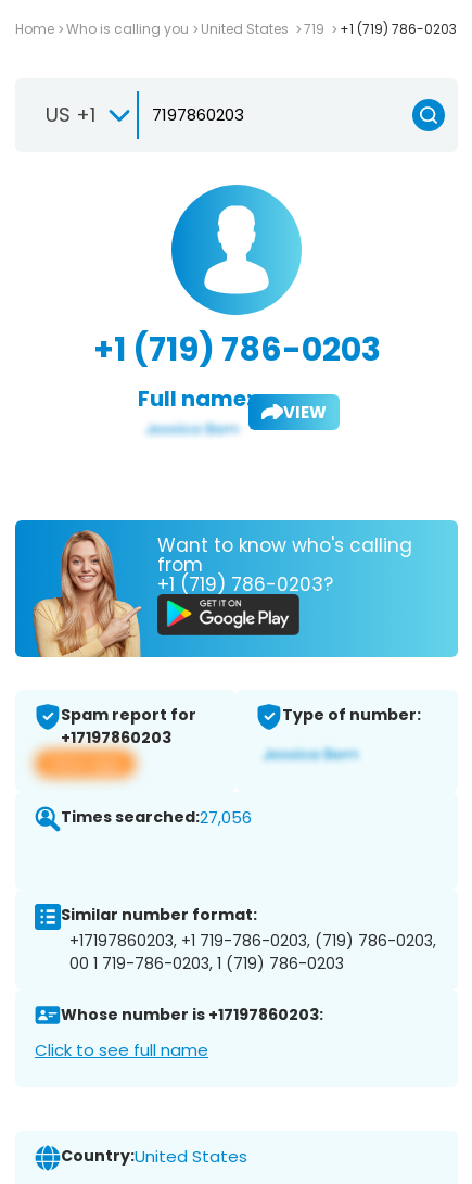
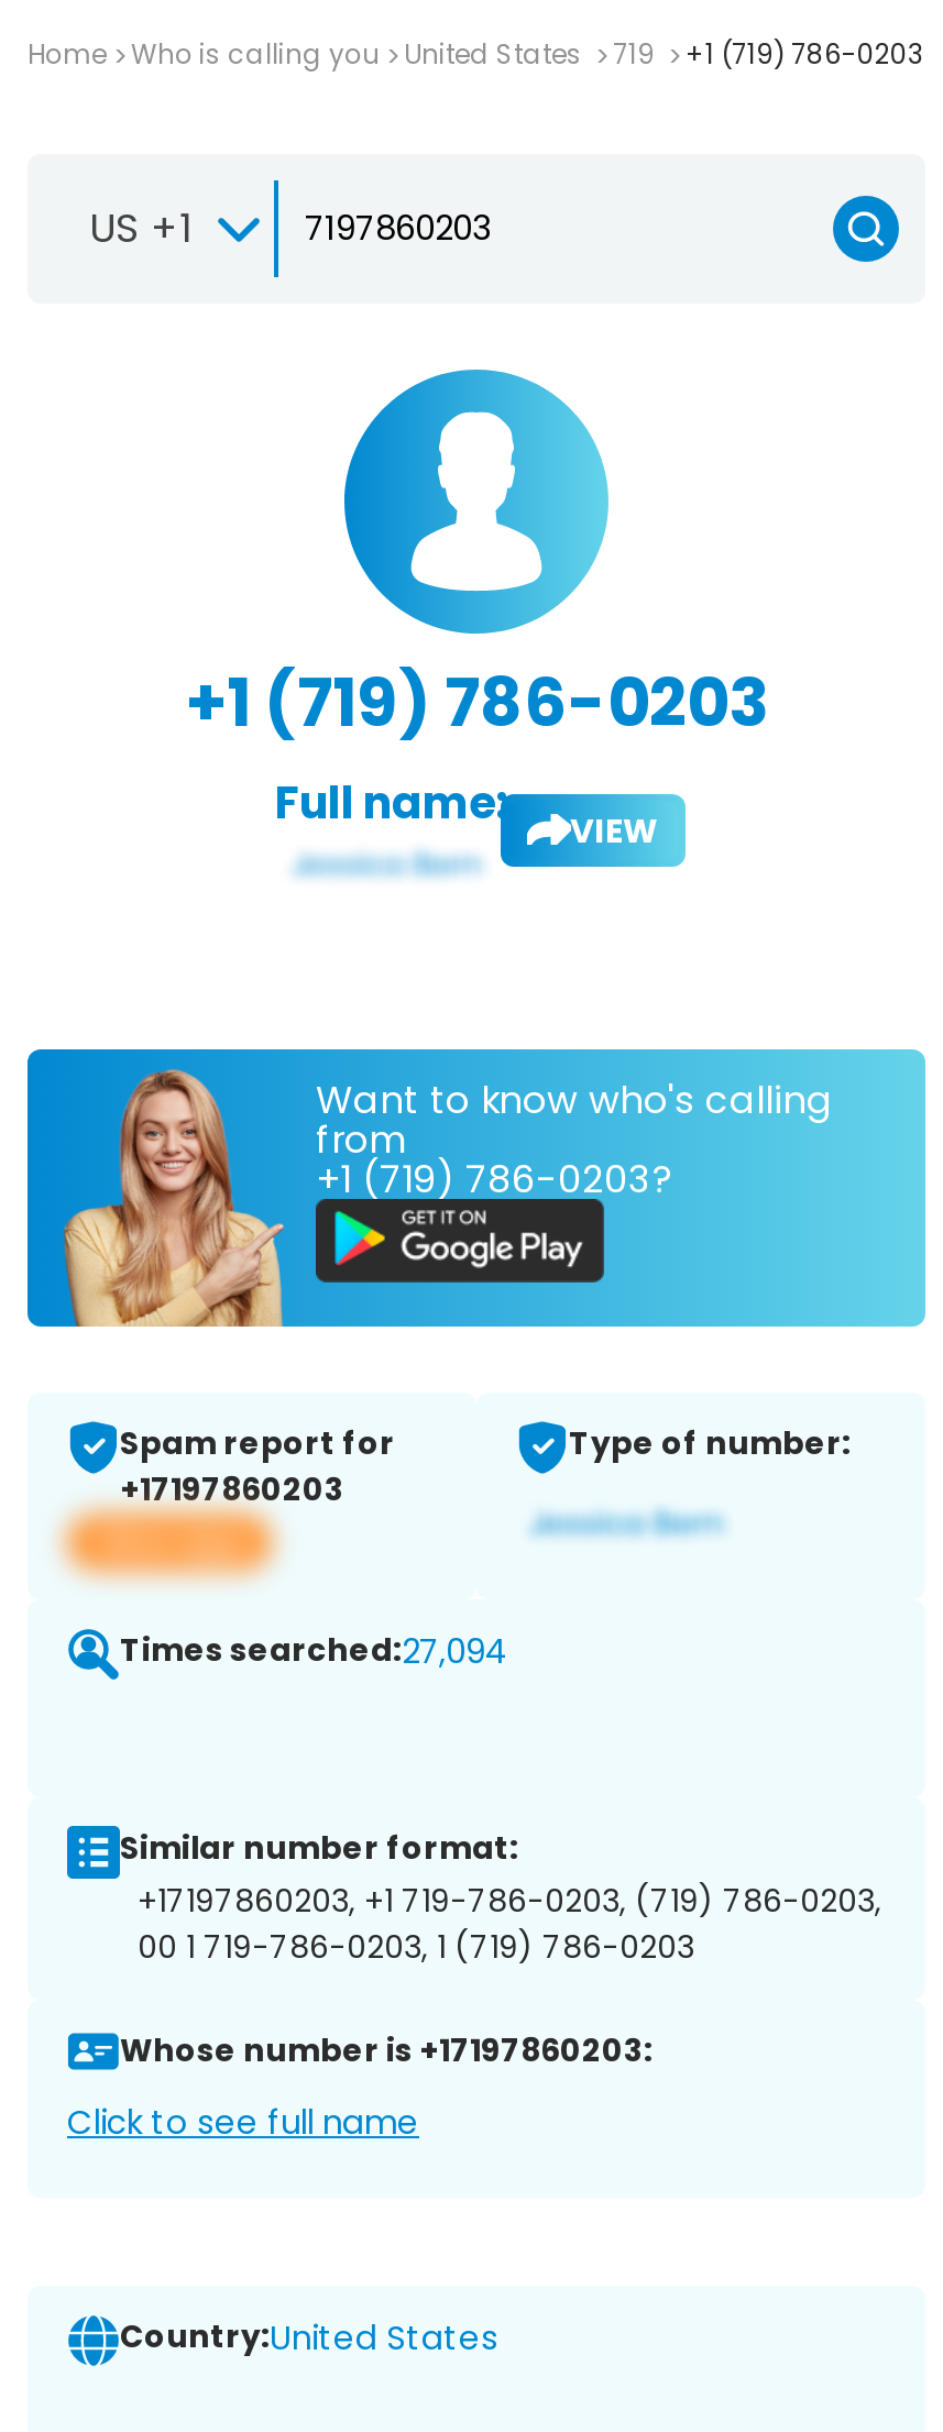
- Times searched:27,056
+ Times searched:27,094
